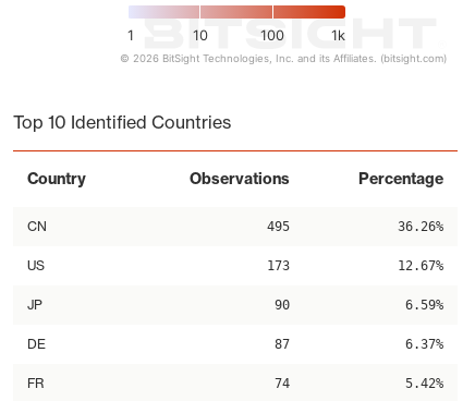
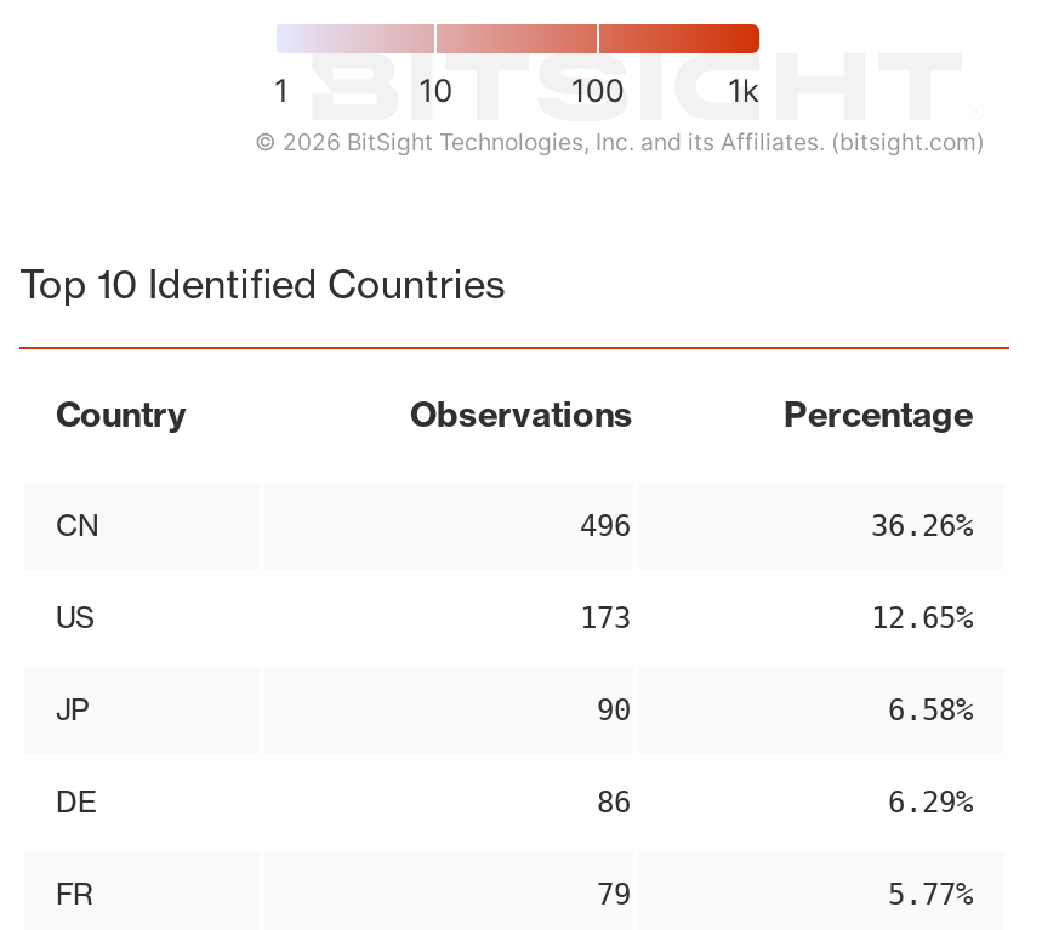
- 495
+ 496

- 12.67%
+ 12.65%

- 6.59%
+ 6.58%

- 87
+ 86

- 6.37%
+ 6.29%

- 74
+ 79

- 5.42%
+ 5.77%
